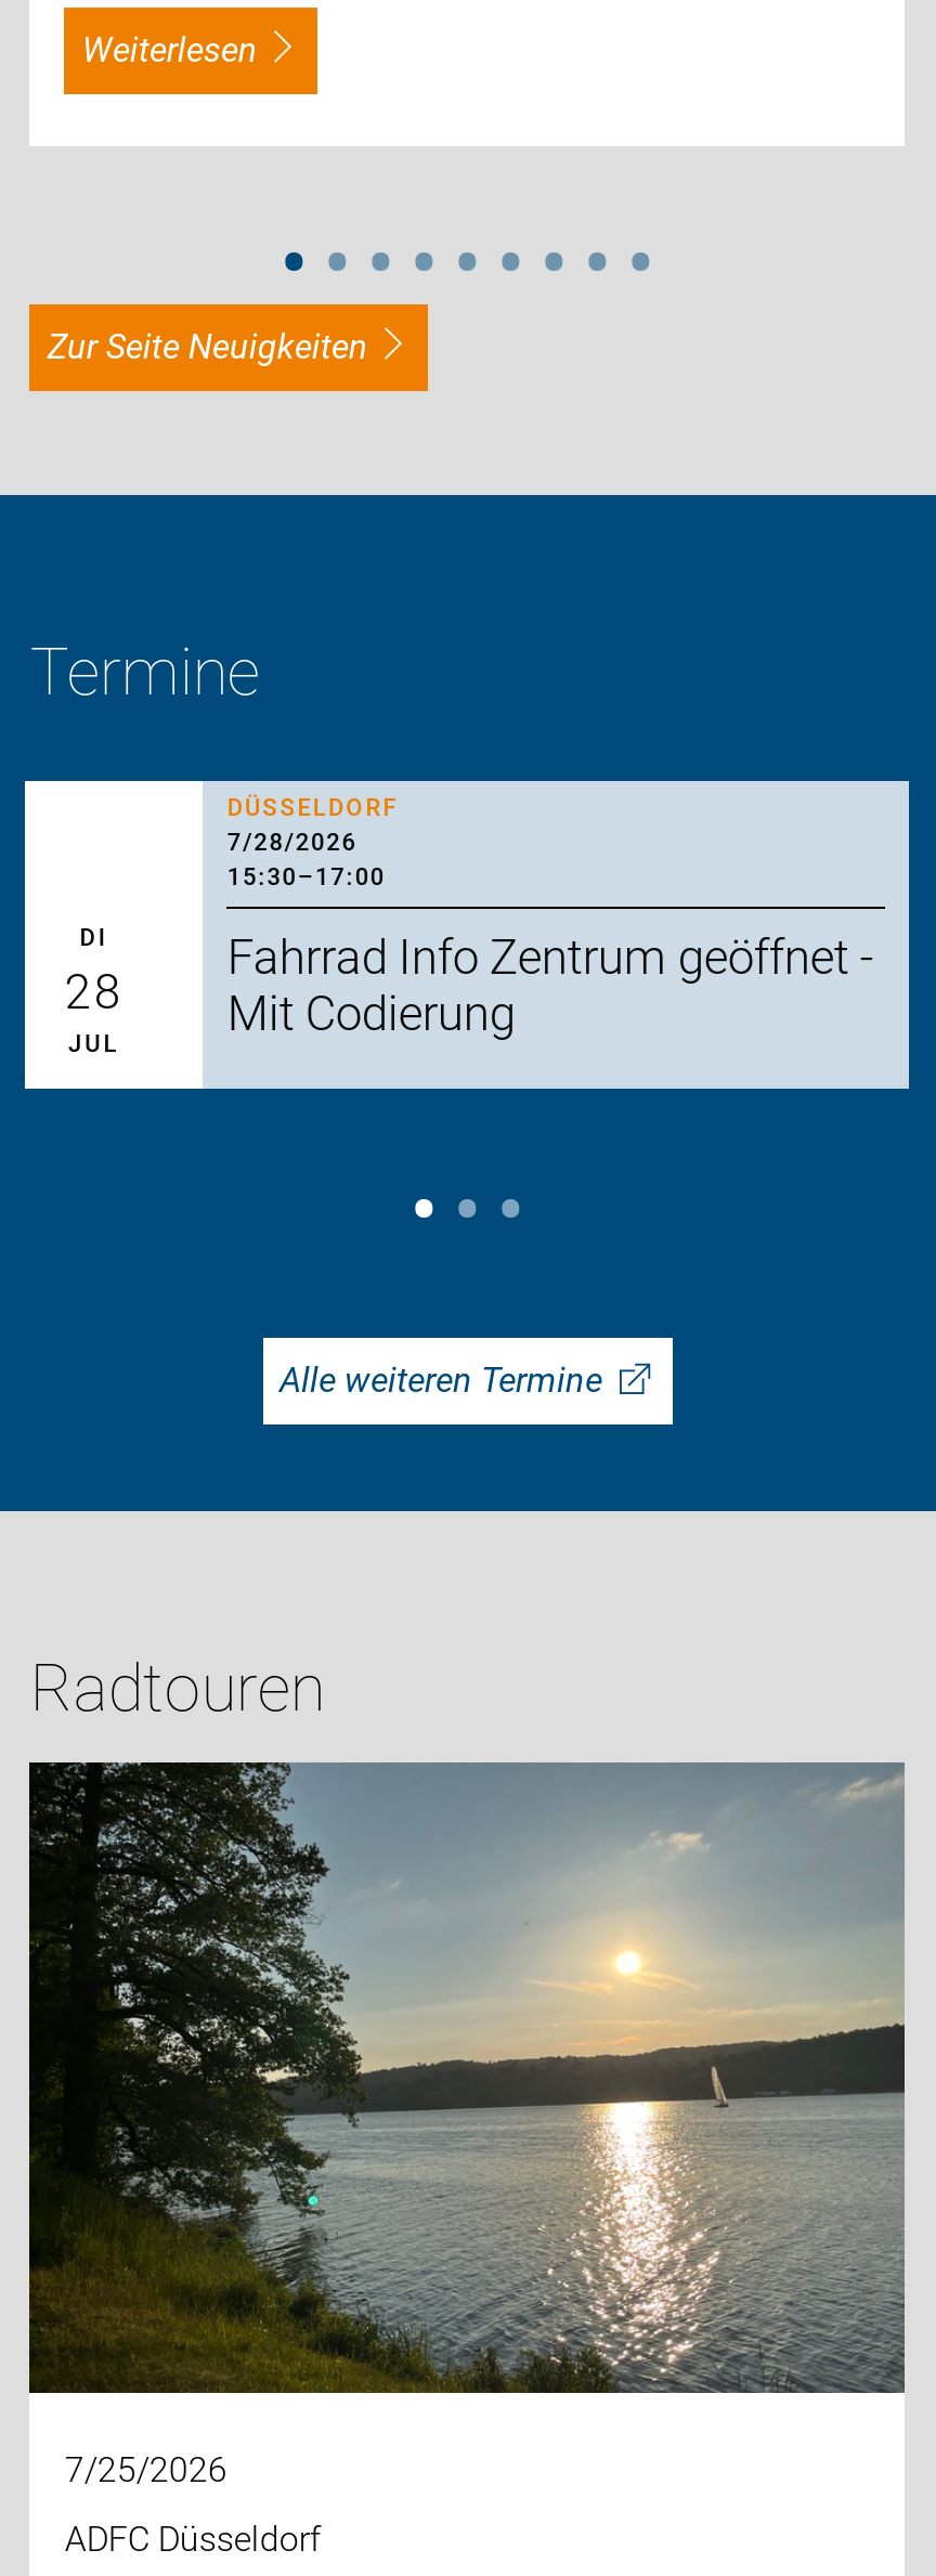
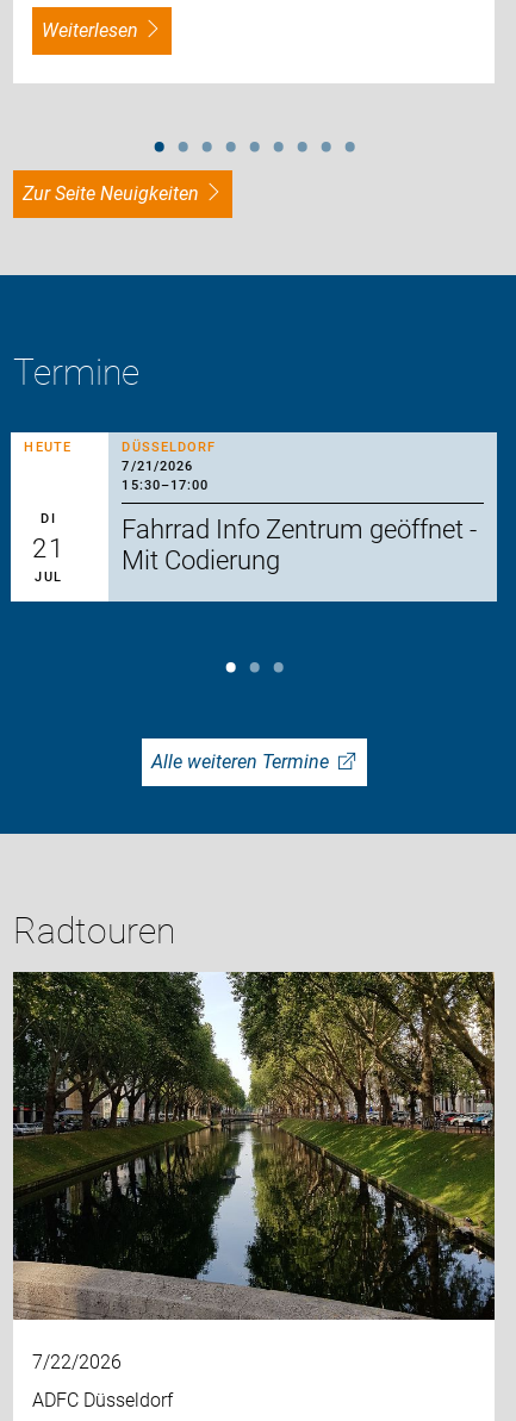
+ HEUTE

- 7/28/2026
+ 7/21/2026

- 28 Mit Codierung
+ 21 Mit Codierung

- [image]
- 7/25/2026
+ [image]
+ 7/22/2026
